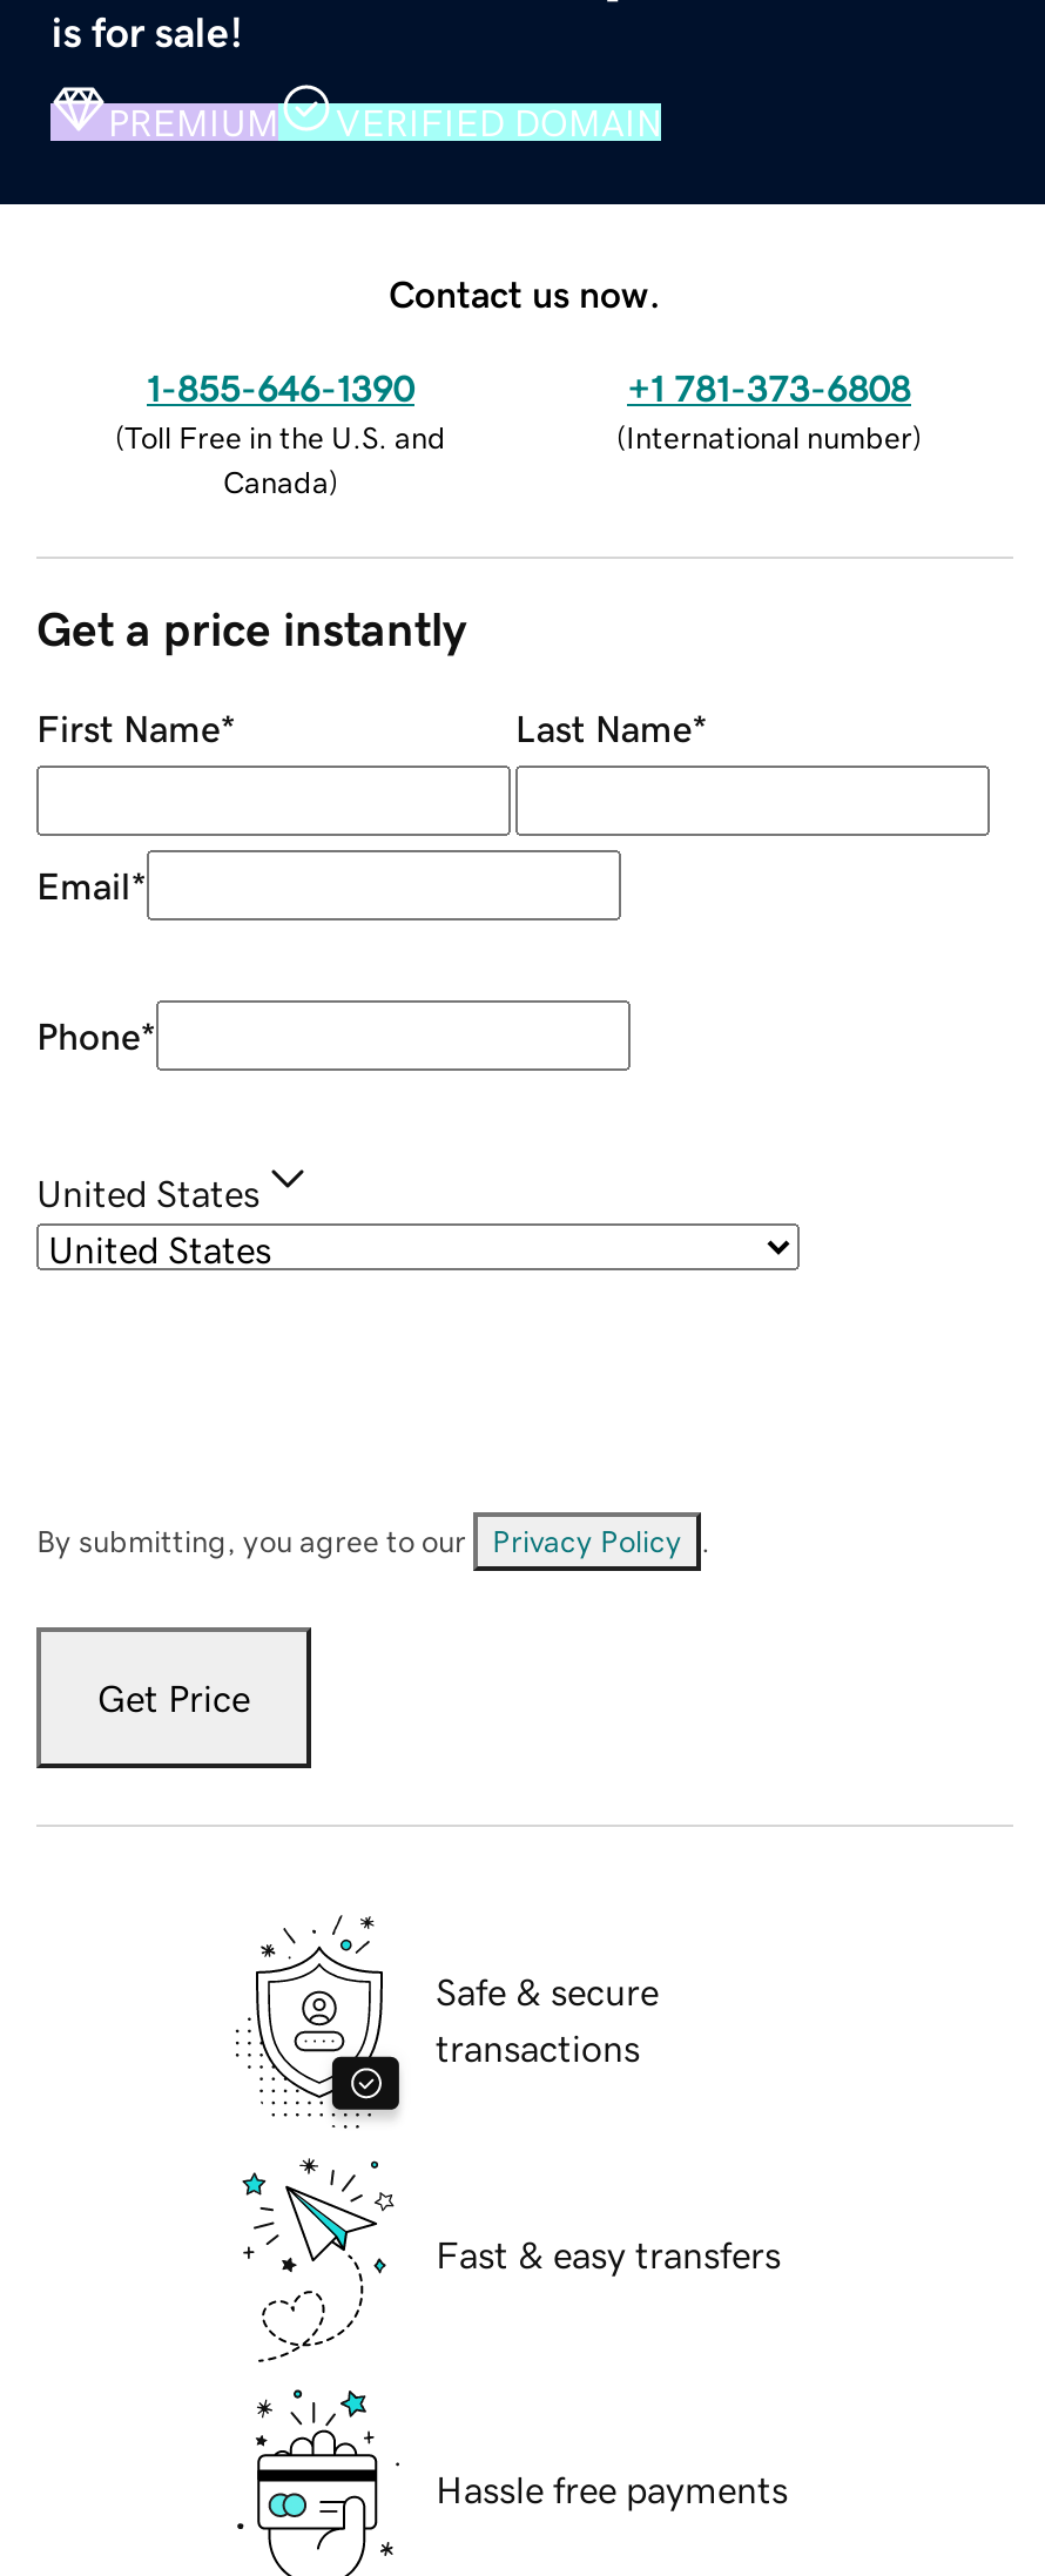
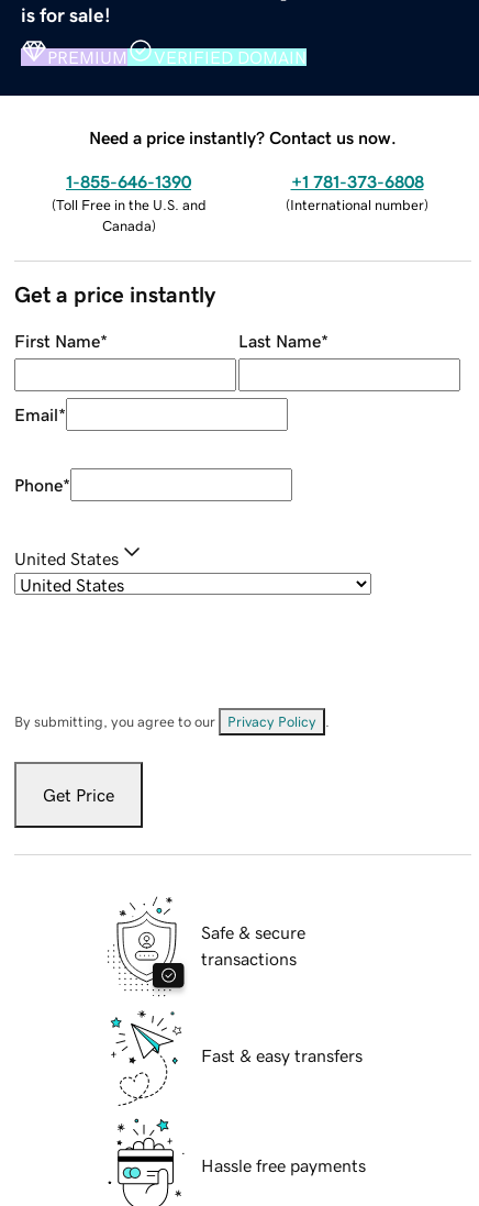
- Contact us now.
+ Need a price instantly? Contact us now.
